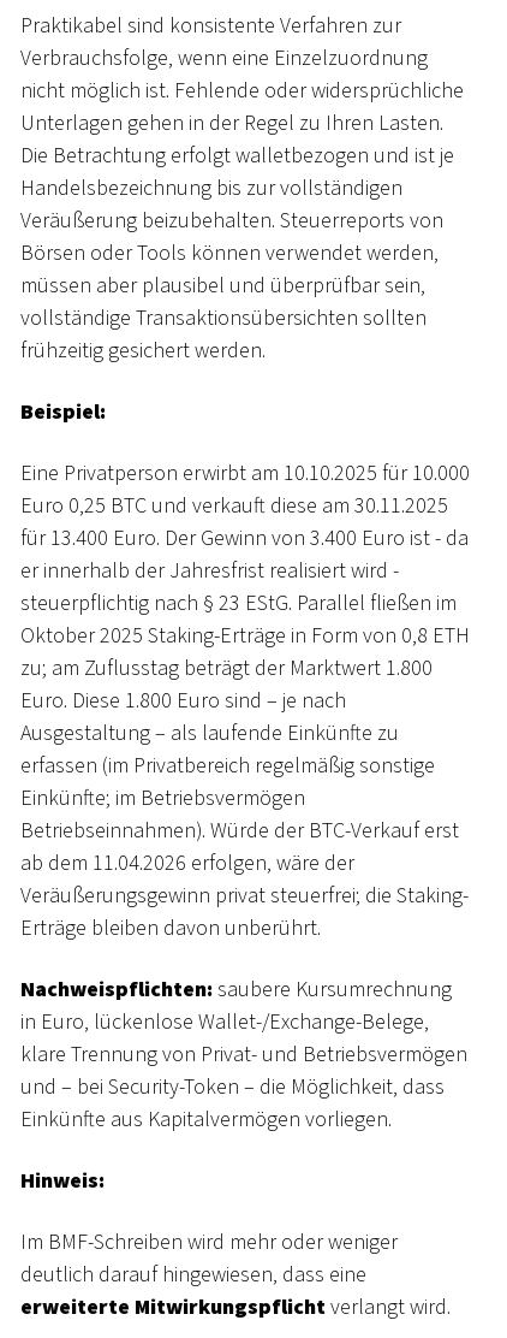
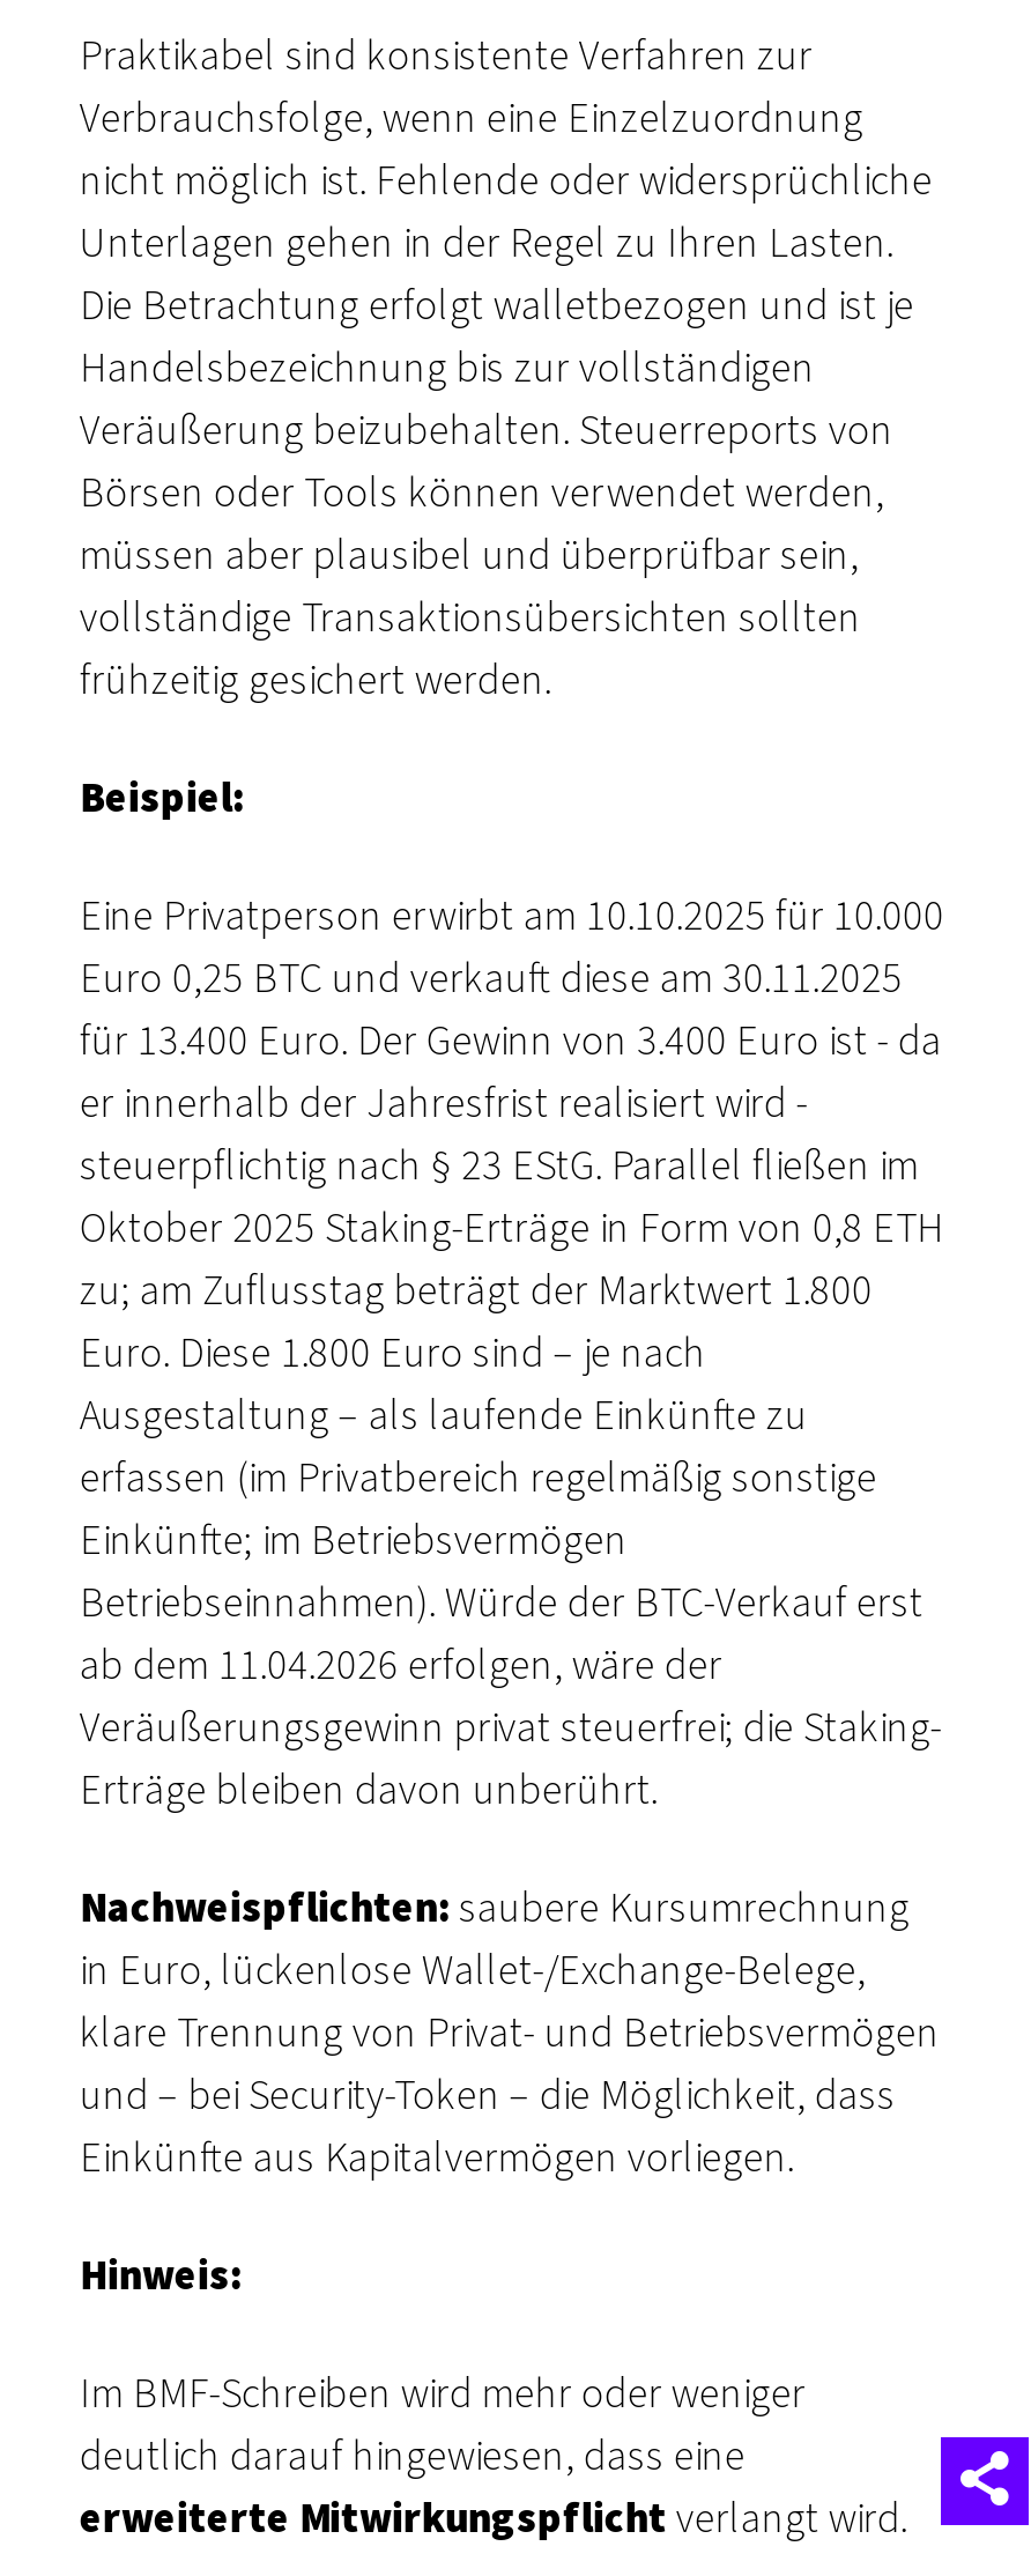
+ [image]
